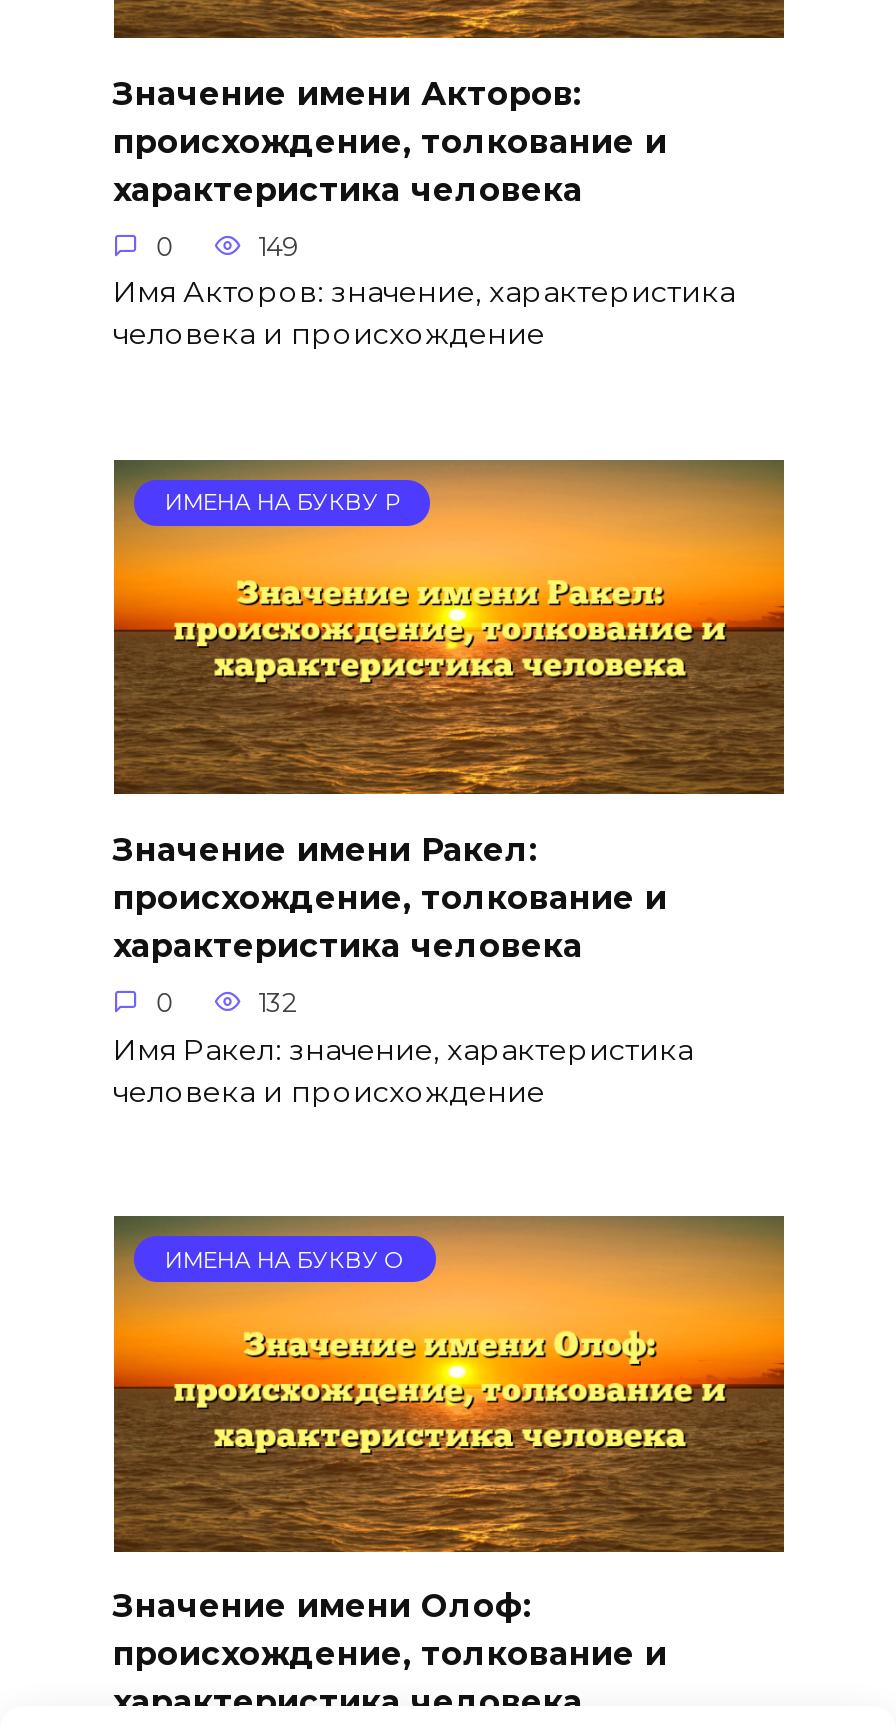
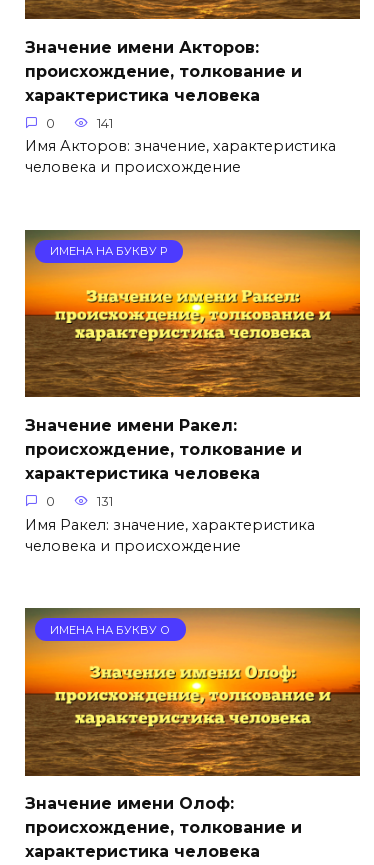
- 149
+ 141

- 132
+ 131
